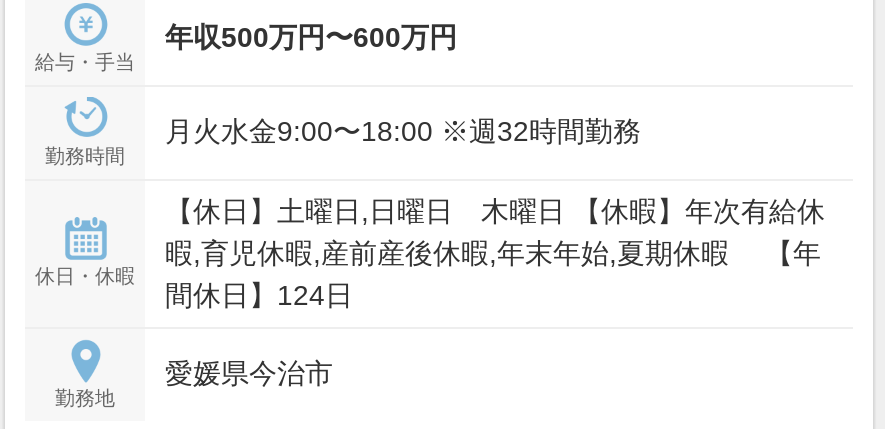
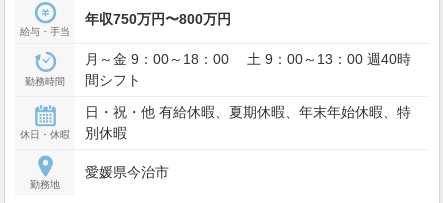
- 年収500万円〜600万円
+ 年収750万円〜800万円

- 月火水金9:00〜18:00 ※週32時間勤務
+ 月～金 9：00～18：00 土 9：00～13：00 週40時
+ 間シフト

- 【休日】土曜日,日曜日 木曜日 【休暇】年次有給休
- 暇,育児休暇,産前産後休暇,年末年始,夏期休暇 【年
- 間休日】124日
+ 日・祝・他 有給休暇、夏期休暇、年末年始休暇、特
+ 別休暇
